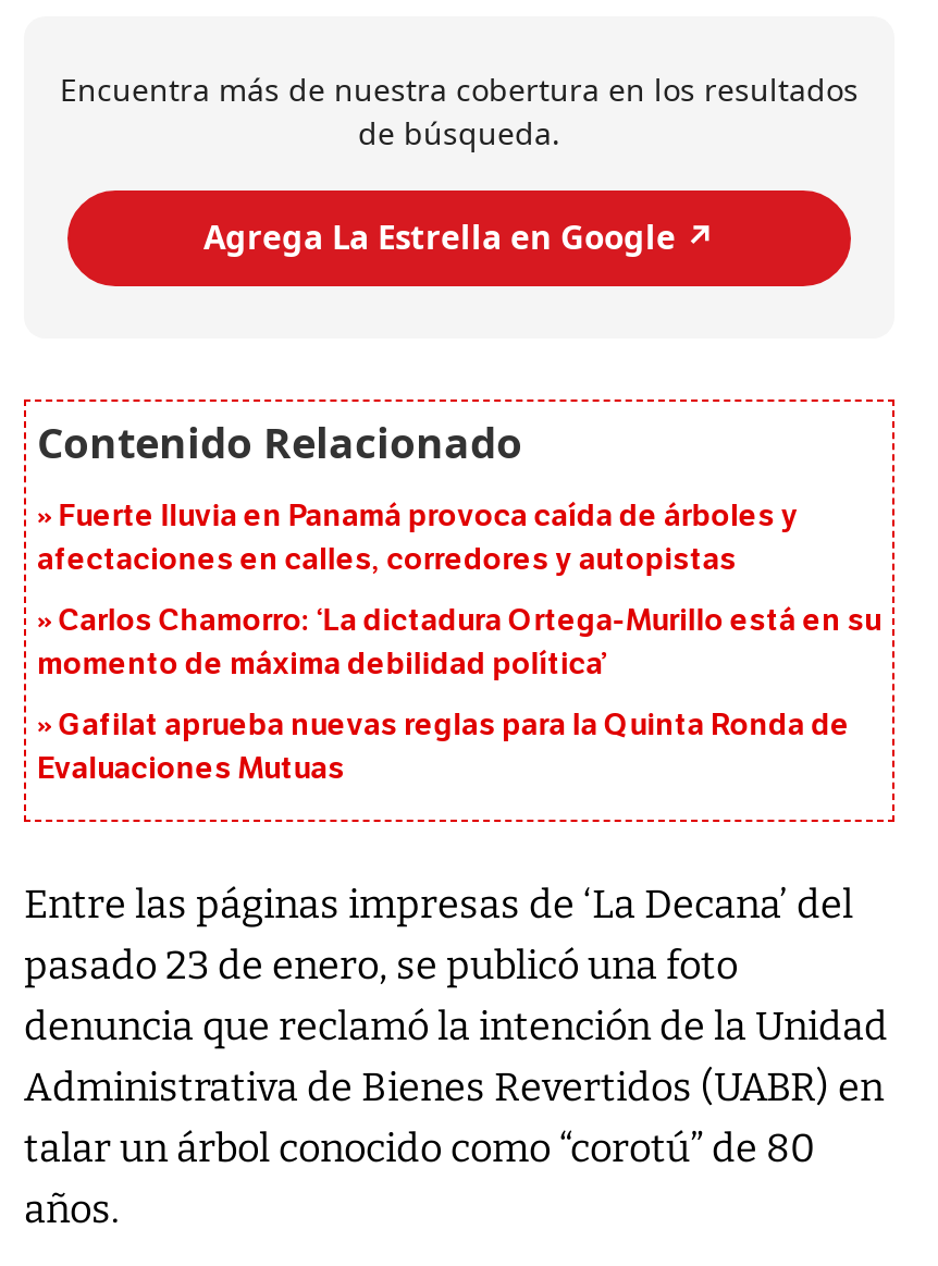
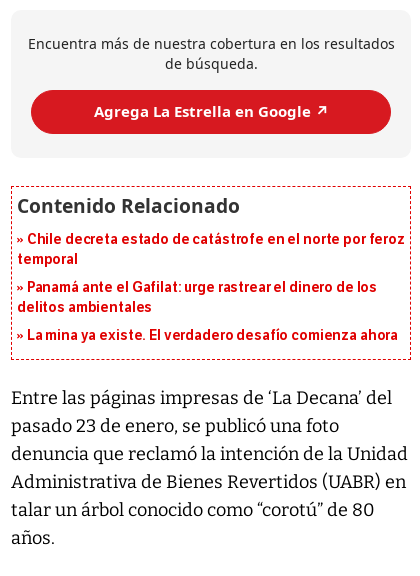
- Fuerte lluvia en Panamá provoca caída de árboles y
- afectaciones en calles, corredores y autopistas
+ Chile decreta estado de catástrofe en el norte por feroz
+ temporal

- Carlos Chamorro: ‘La dictadura Ortega-Murillo está en su
- momento de máxima debilidad política’
+ Panamá ante el Gafilat: urge rastrear el dinero de los
+ delitos ambientales

- Gafilat aprueba nuevas reglas para la Quinta Ronda de
- Evaluaciones Mutuas
+ La mina ya existe. El verdadero desafío comienza ahora
